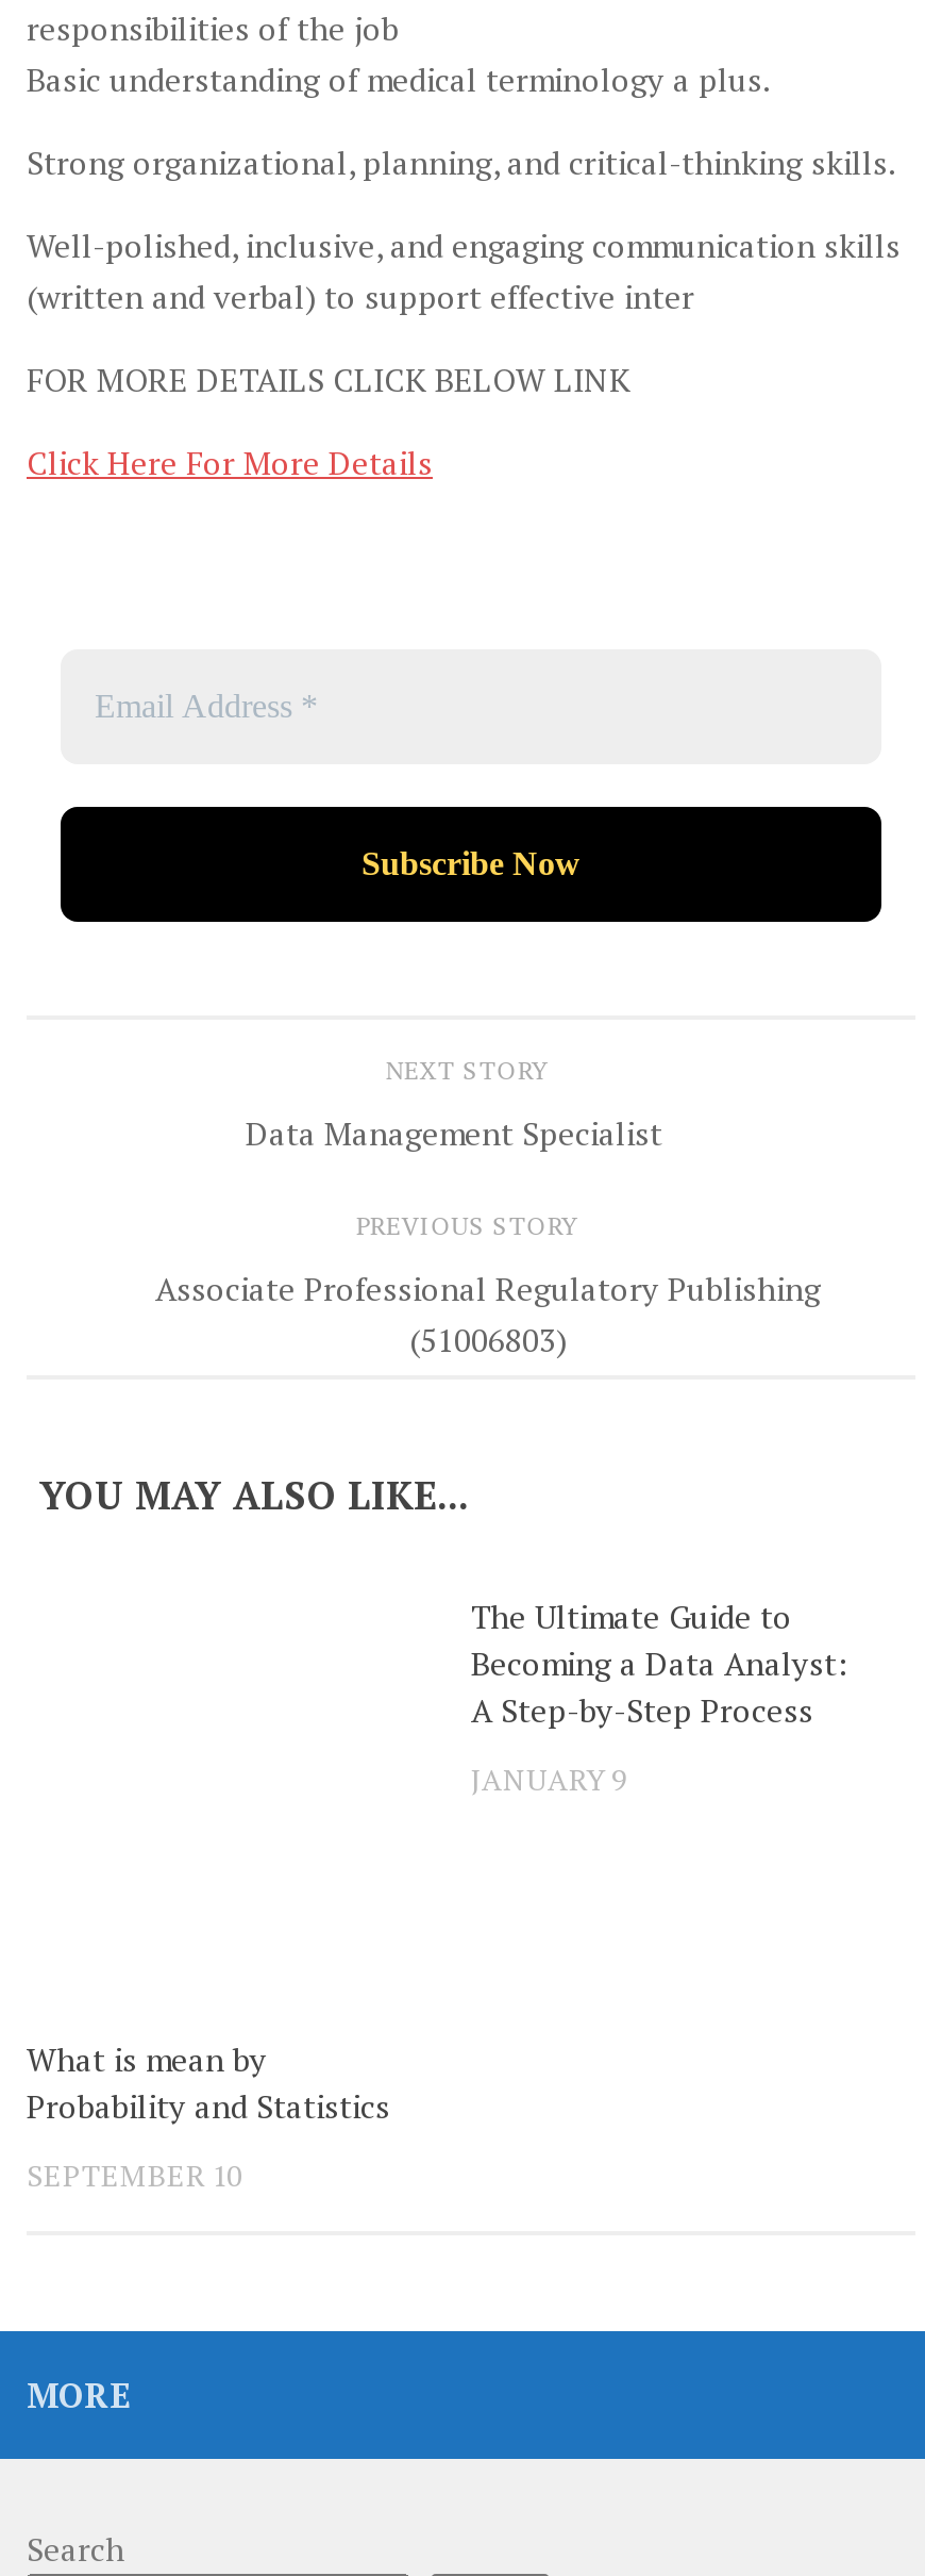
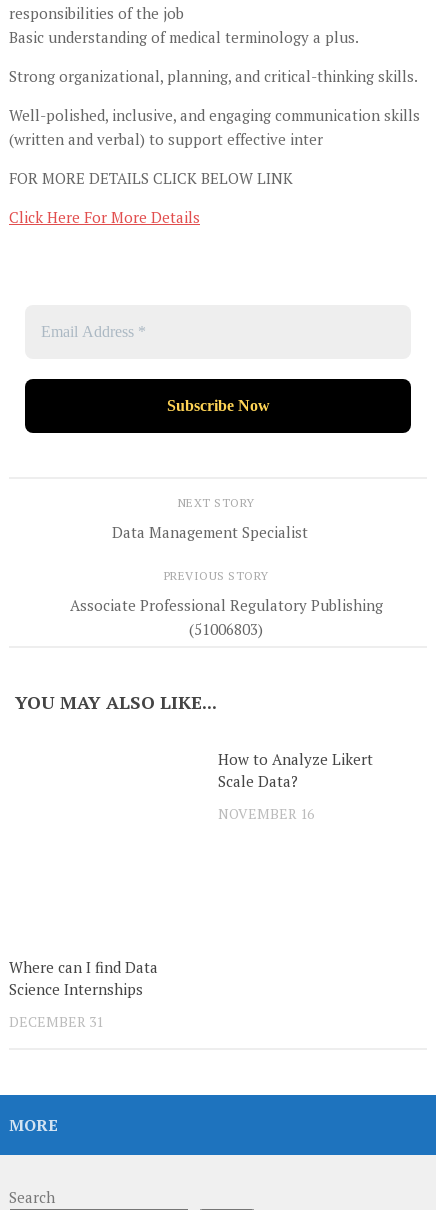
- The Ultimate Guide to
- Becoming a Data Analyst:
- A Step-by-Step Process
+ How to Analyze Likert
+ Scale Data?

- JANUARY 9
+ NOVEMBER 16

- What is mean by
- Probability and Statistics
+ Where can I find Data
+ Science Internships

- SEPTEMBER 10
+ DECEMBER 31
